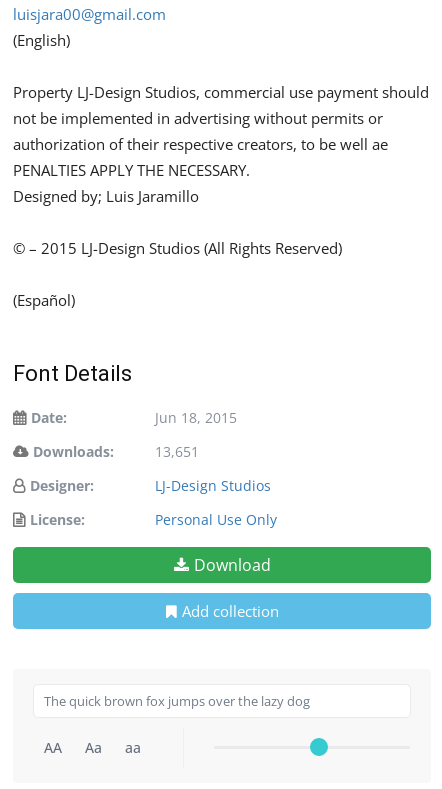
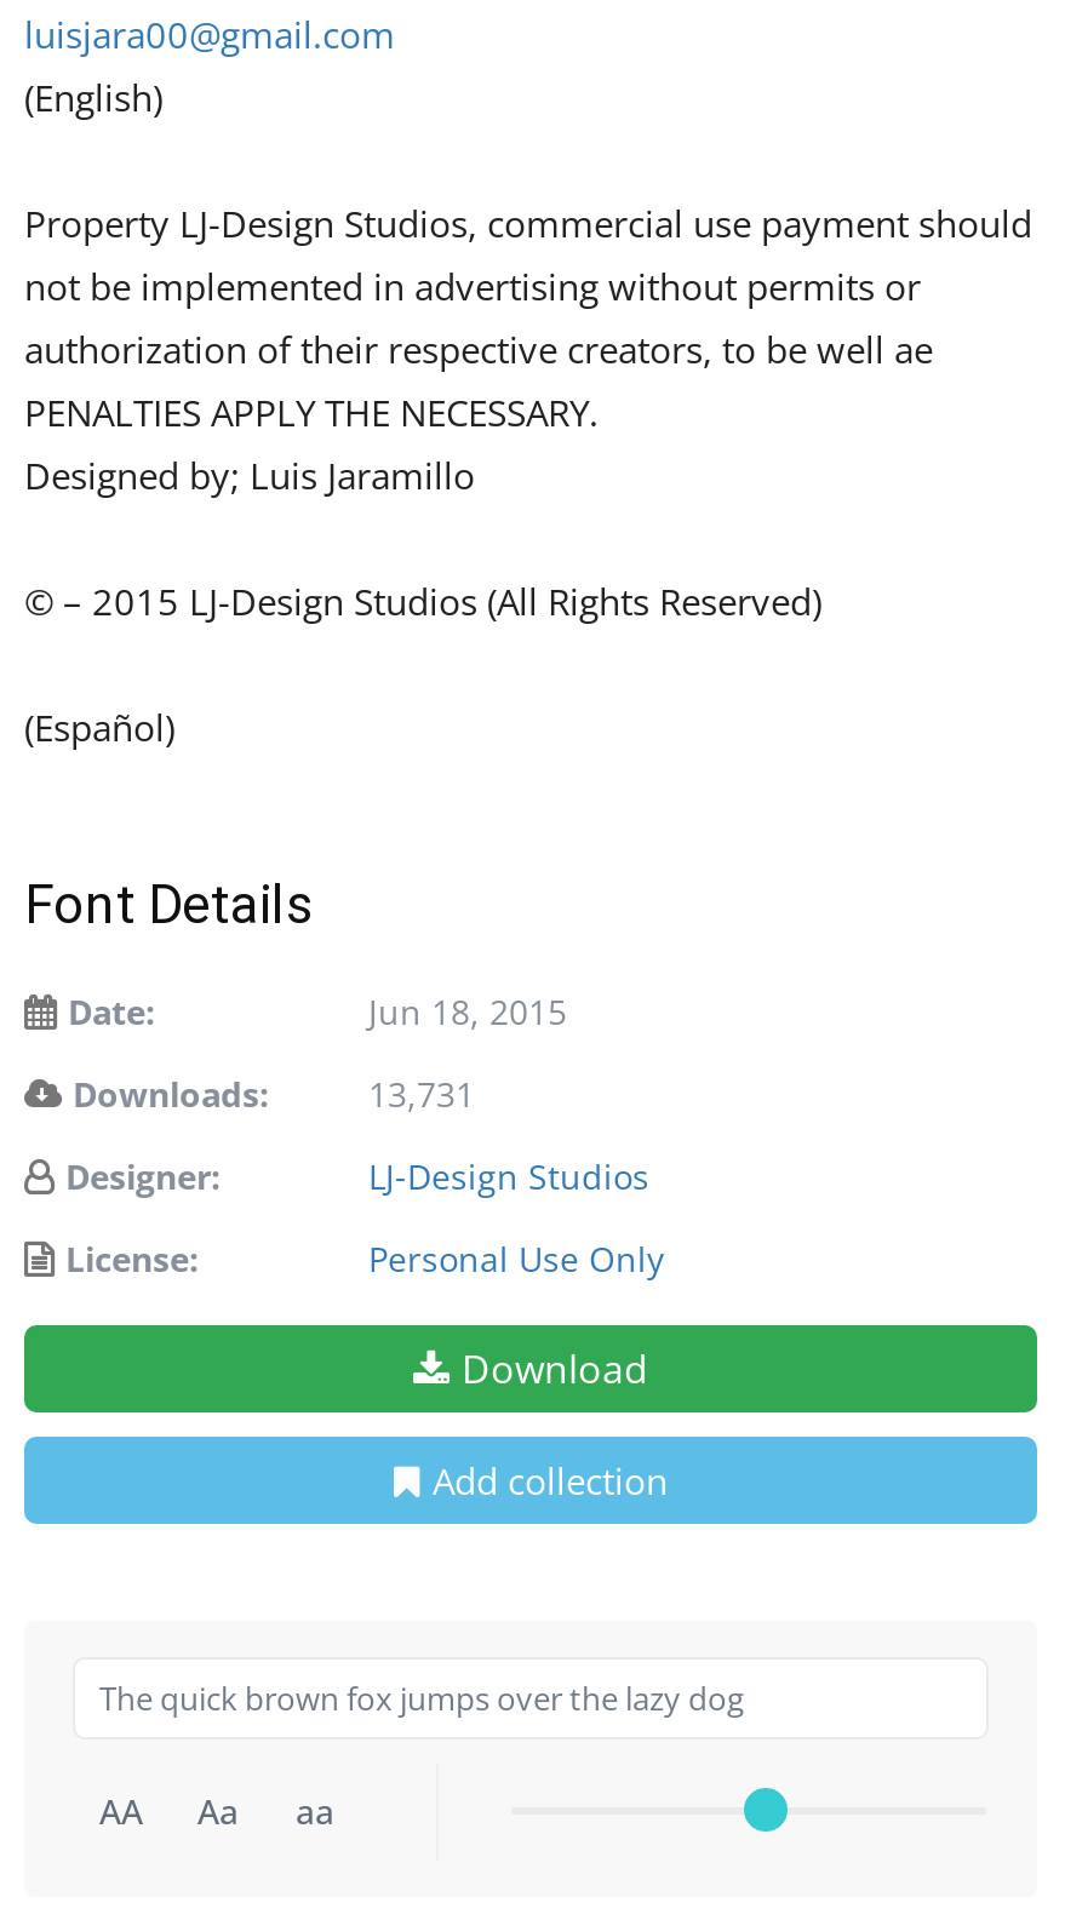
- 13,651
+ 13,731
